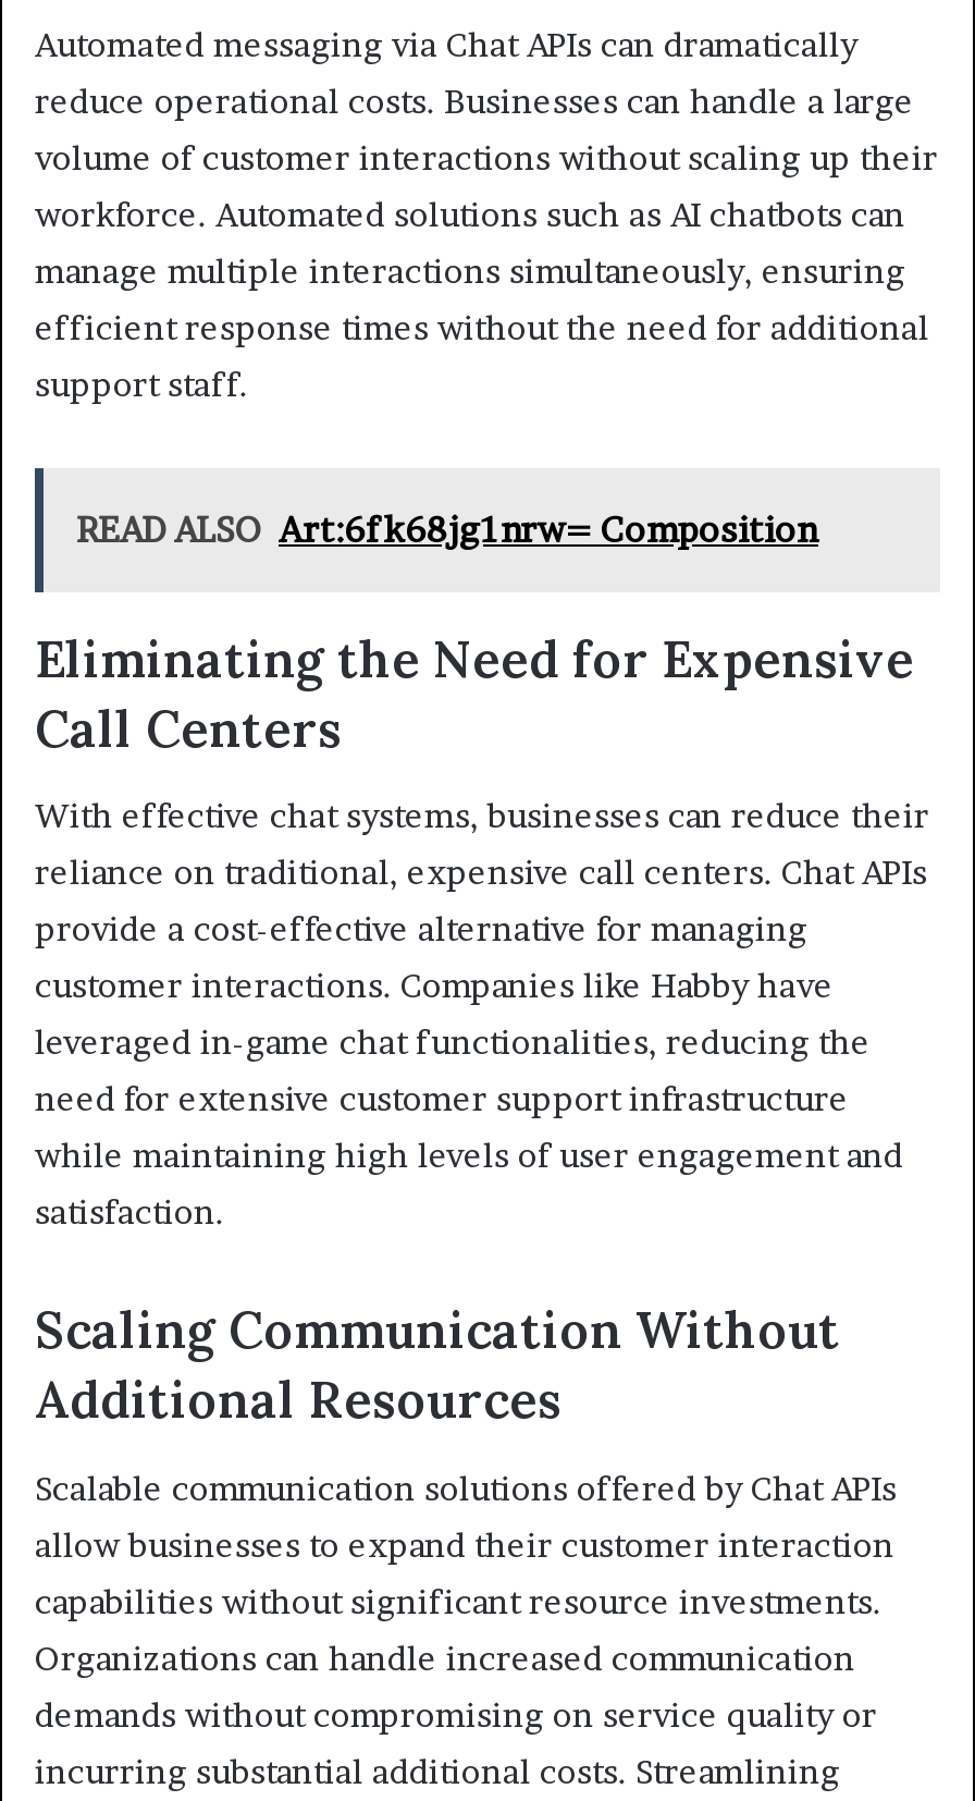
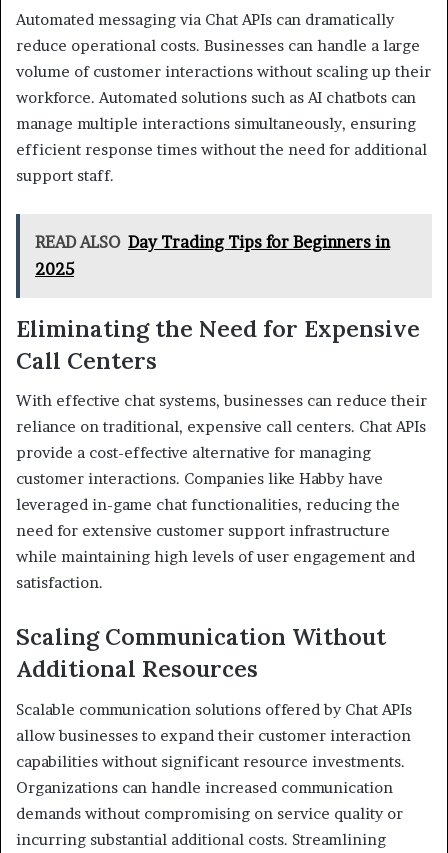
- READ ALSO Art:6fk68jg1nrw= Composition
+ READ ALSO Day Trading Tips for Beginners in
+ 2025
